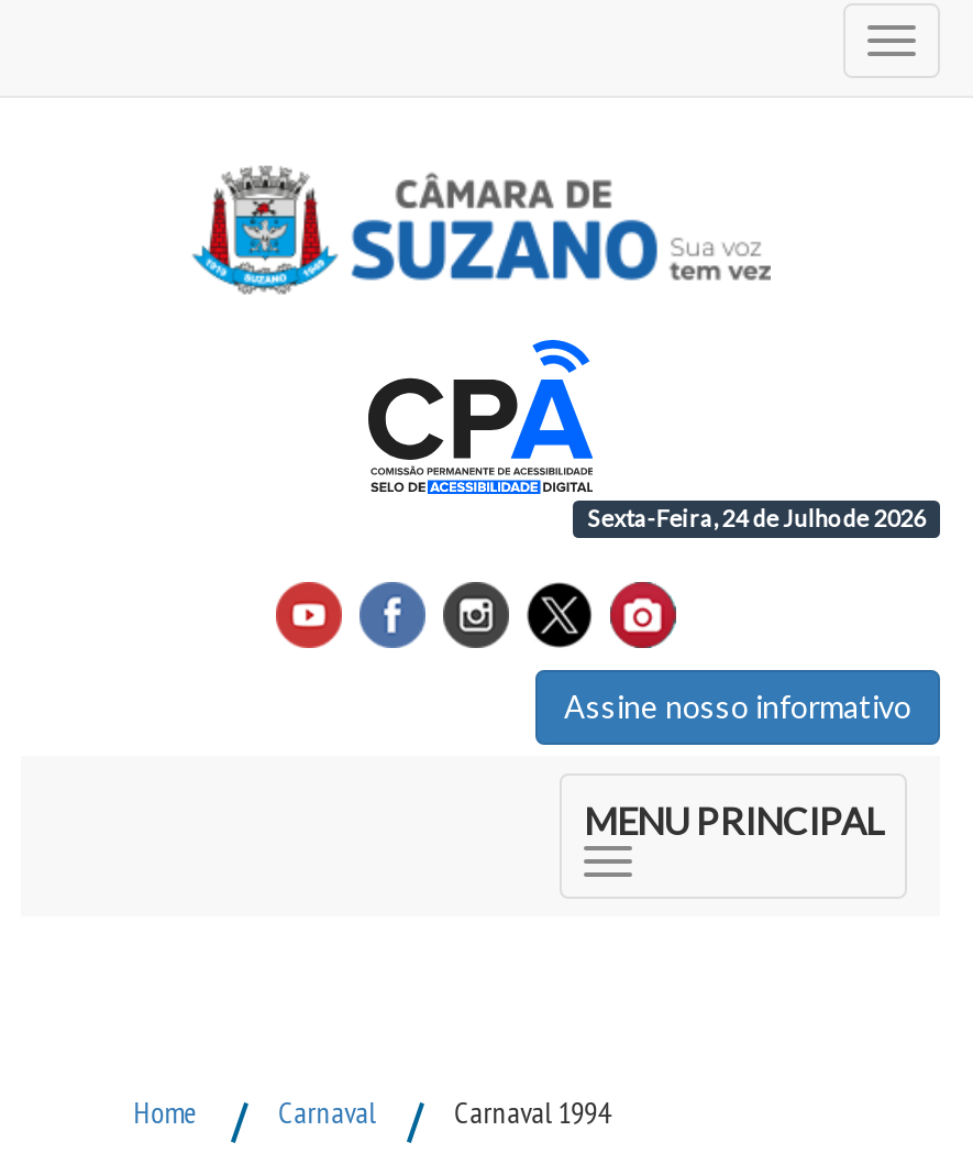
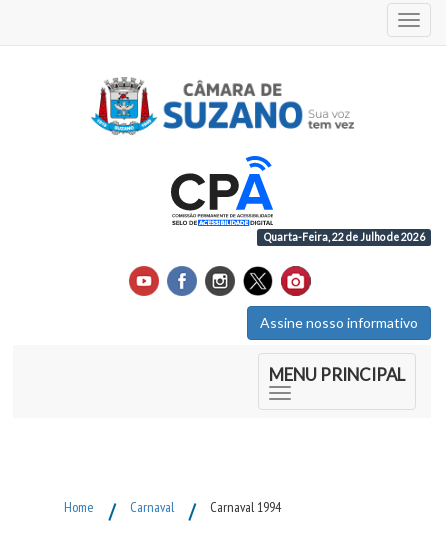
- Sexta-Feira, 24 de Julho de 2026
+ Quarta-Feira, 22 de Julho de 2026
